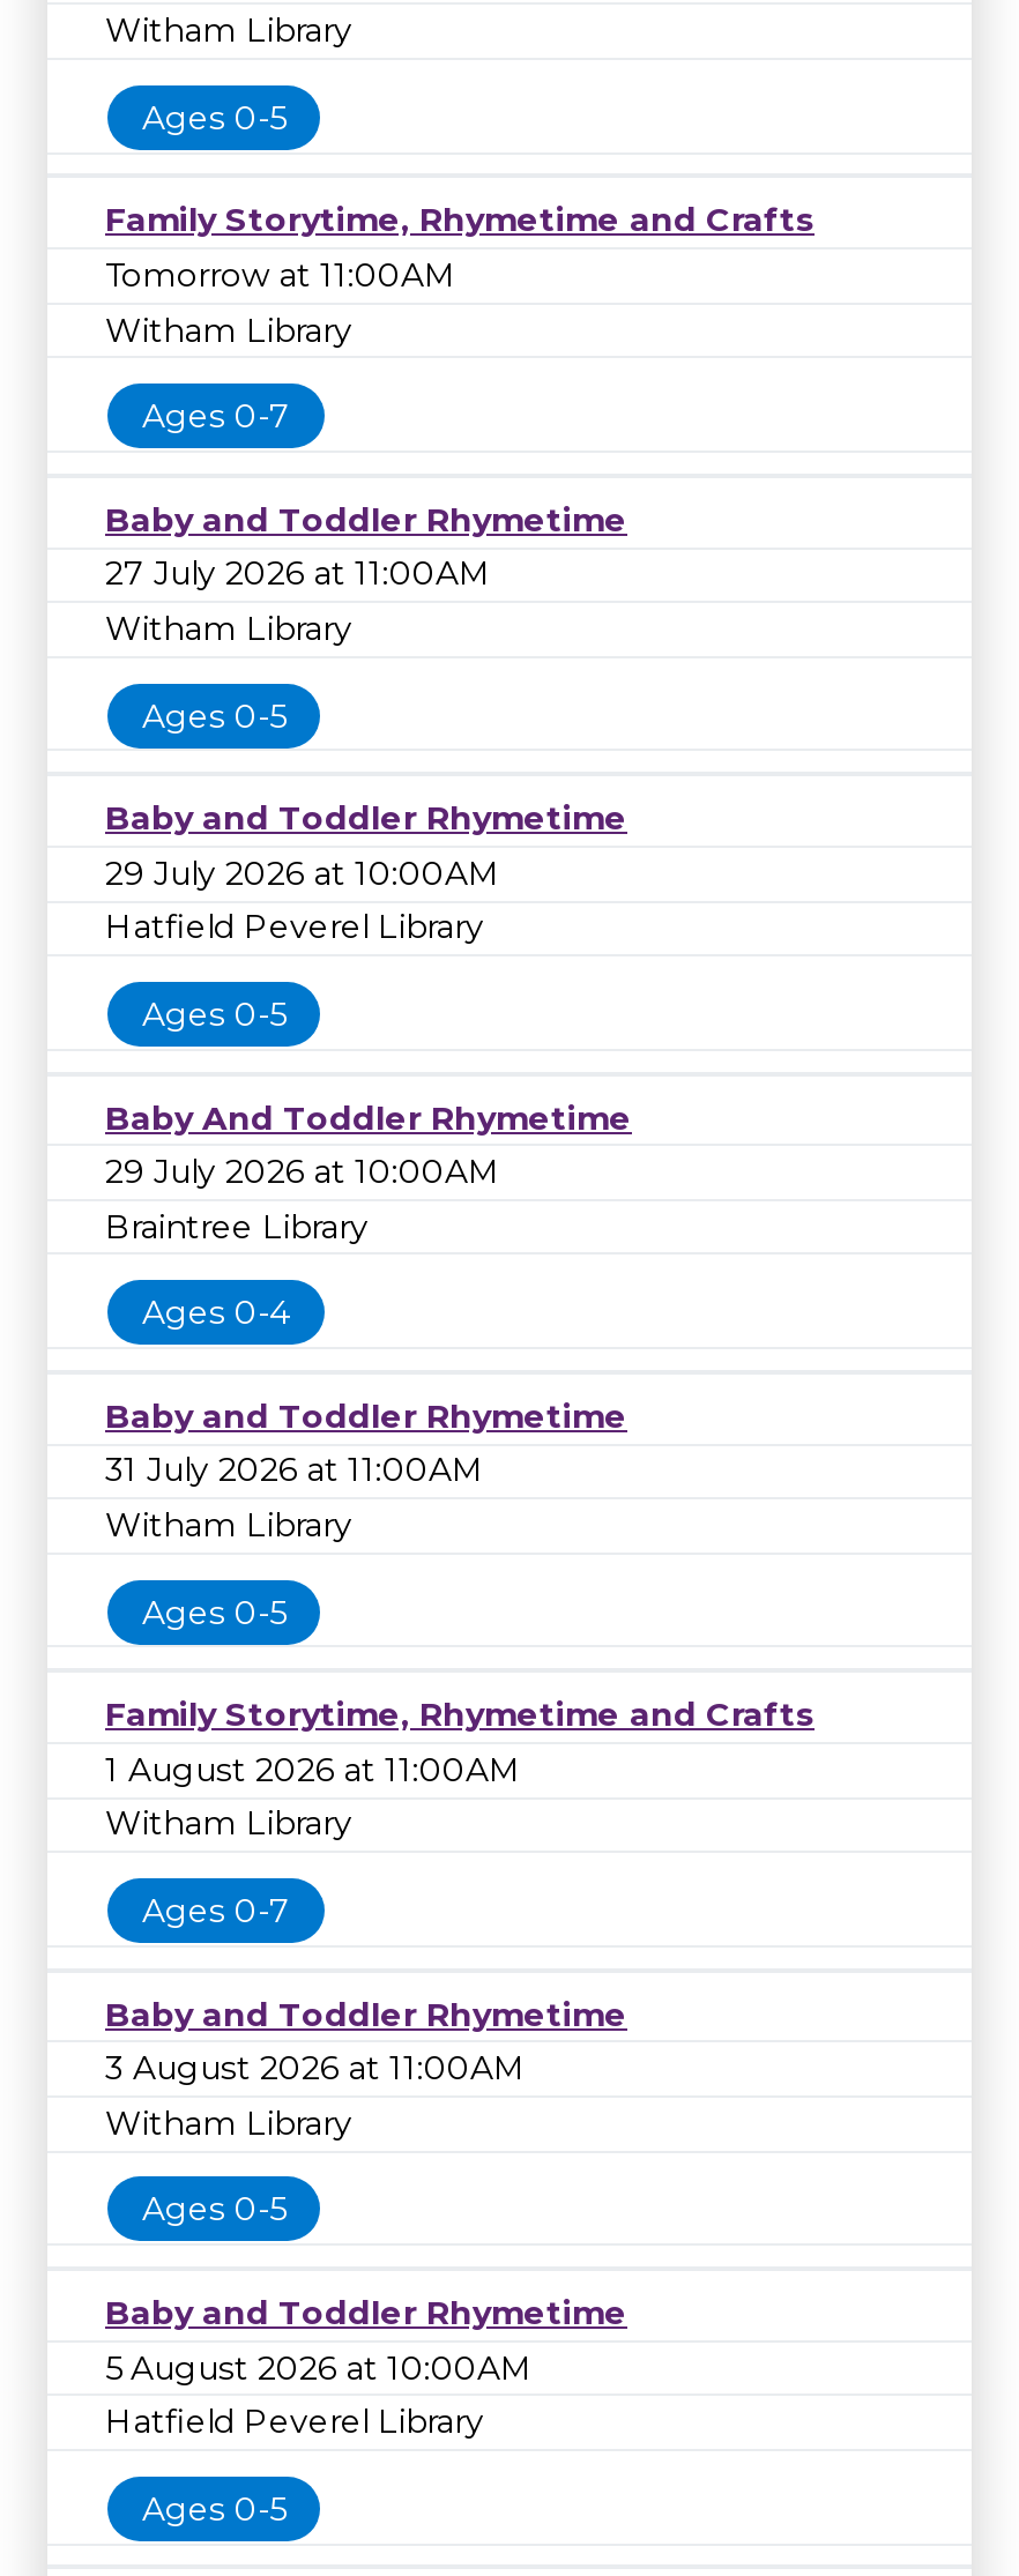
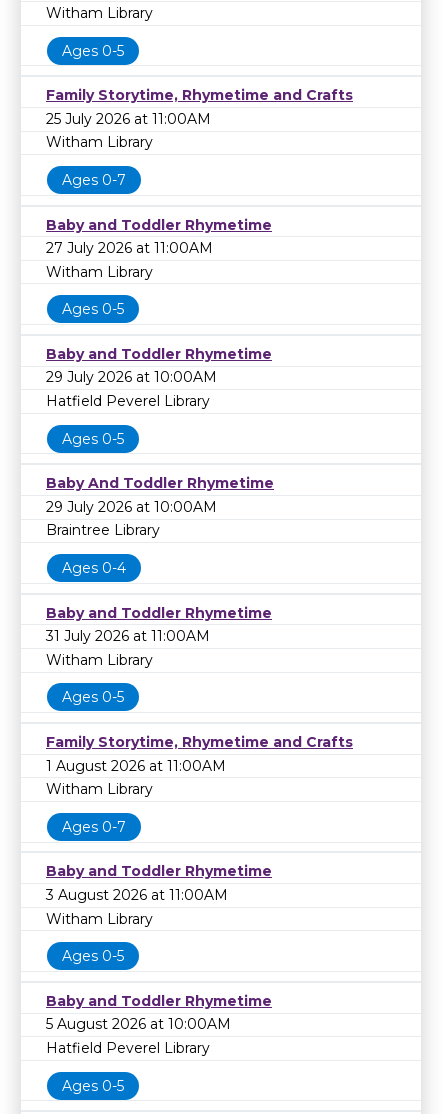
- Tomorrow at 11:00AM
+ 25 July 2026 at 11:00AM
